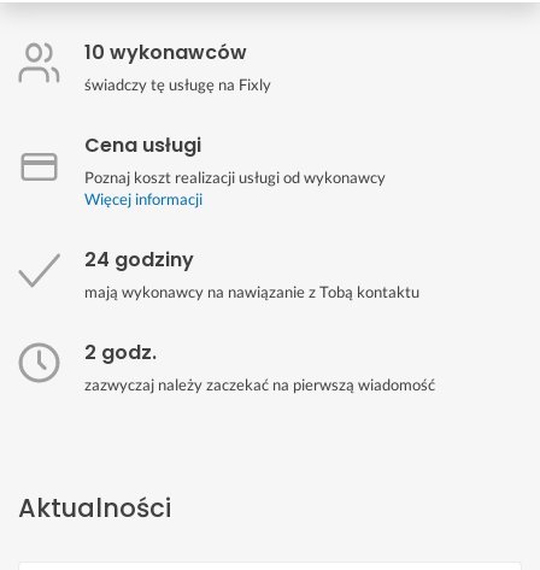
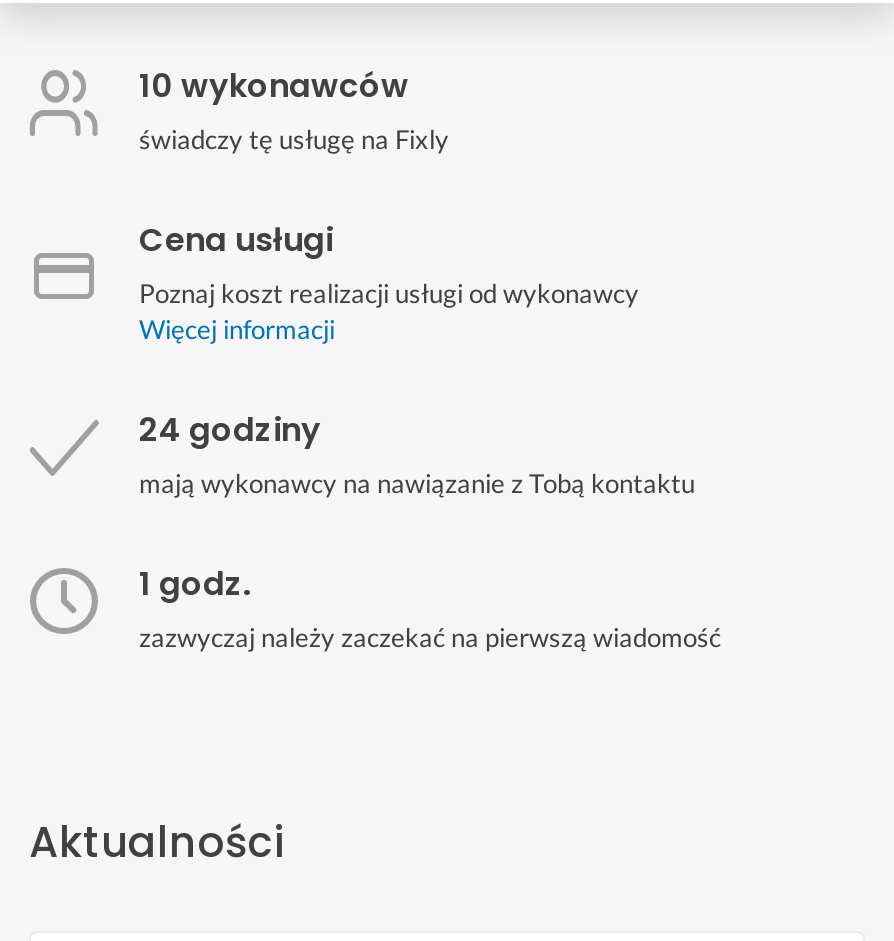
- 2 godz.
+ 1 godz.
